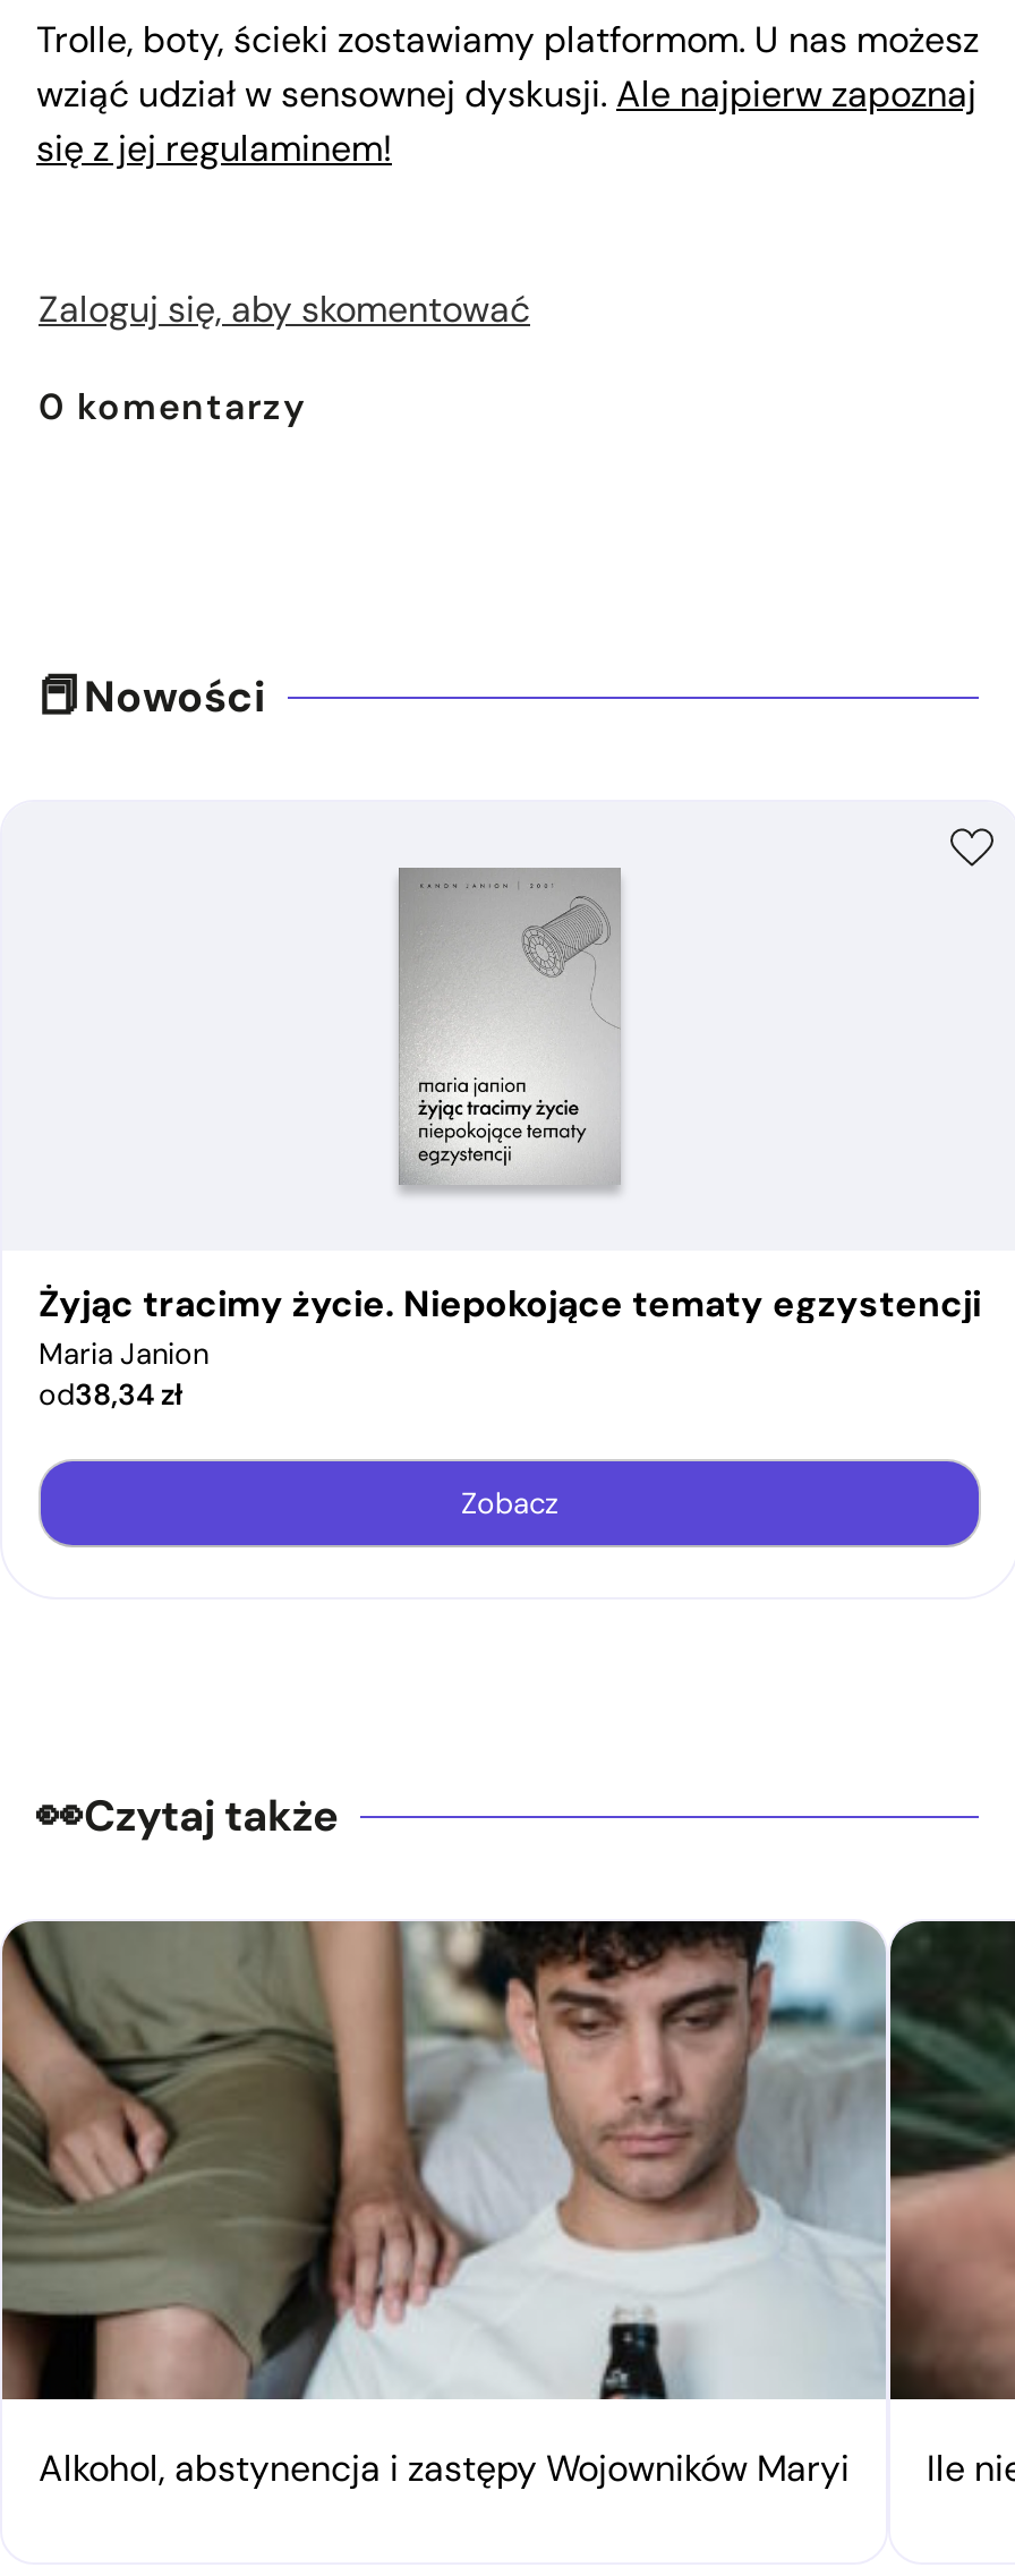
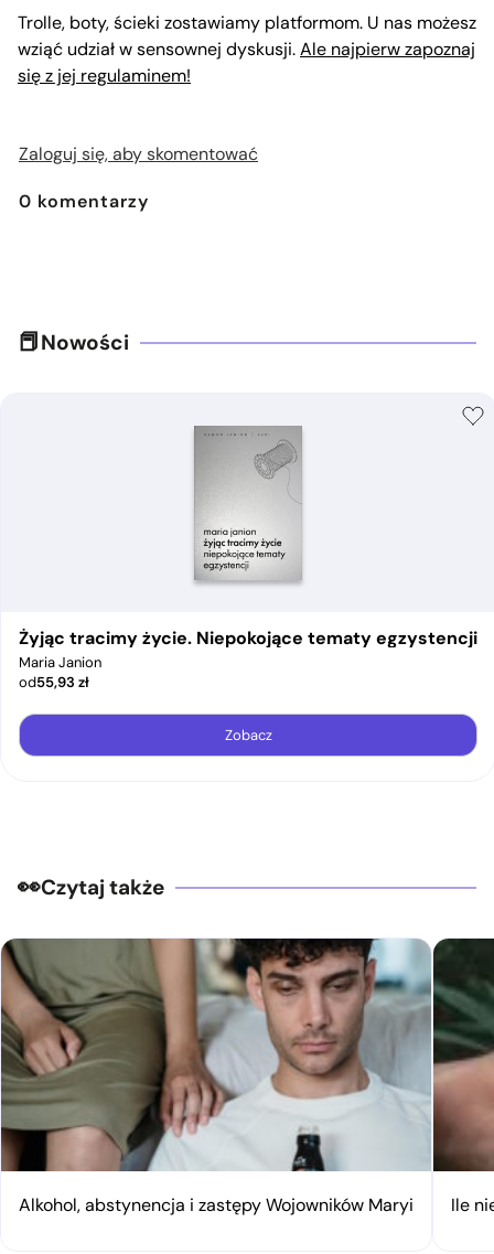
- od38,34 zł
+ od55,93 zł
